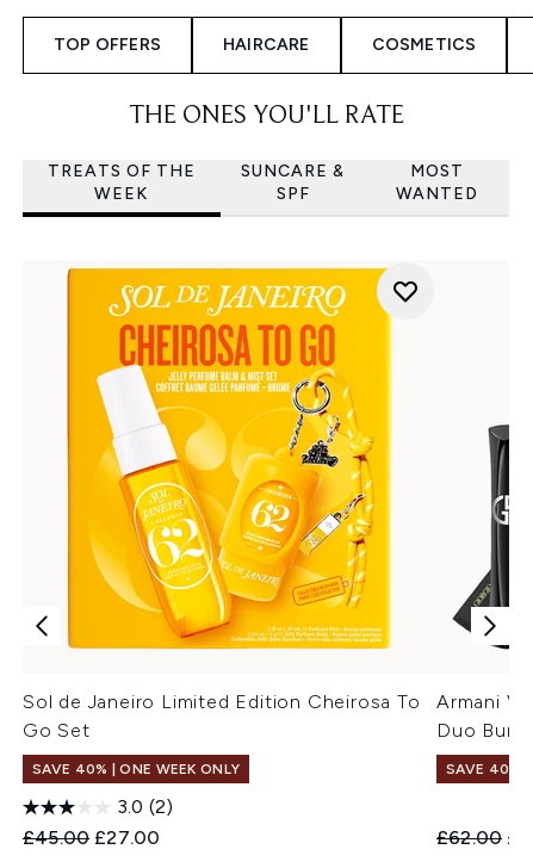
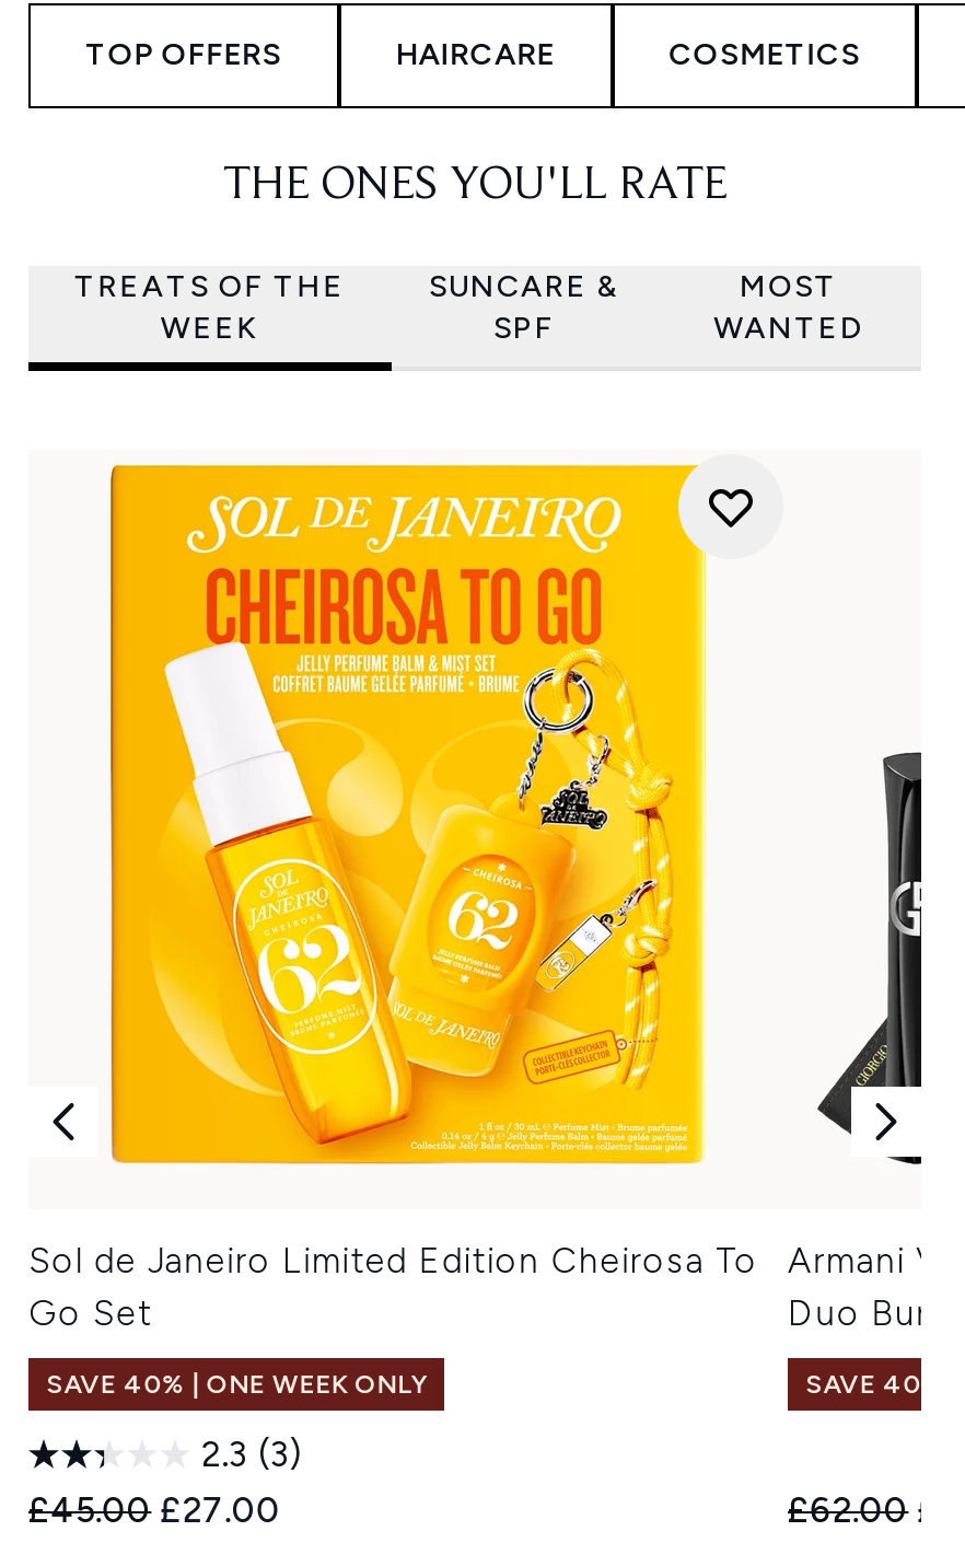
- 3.0 (2)
+ 2.3 (3)
